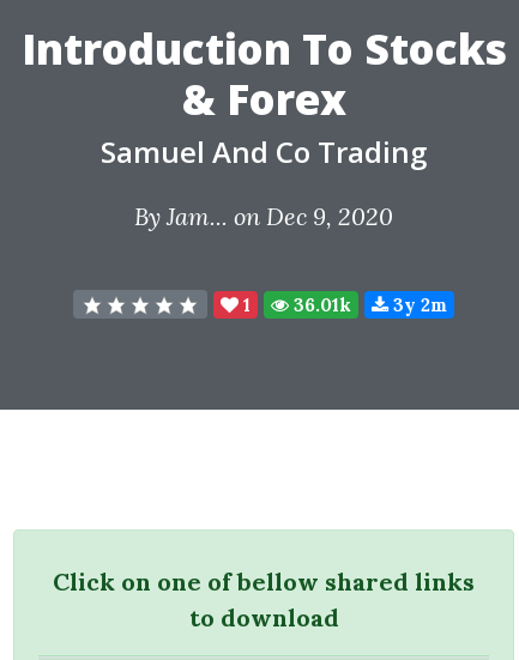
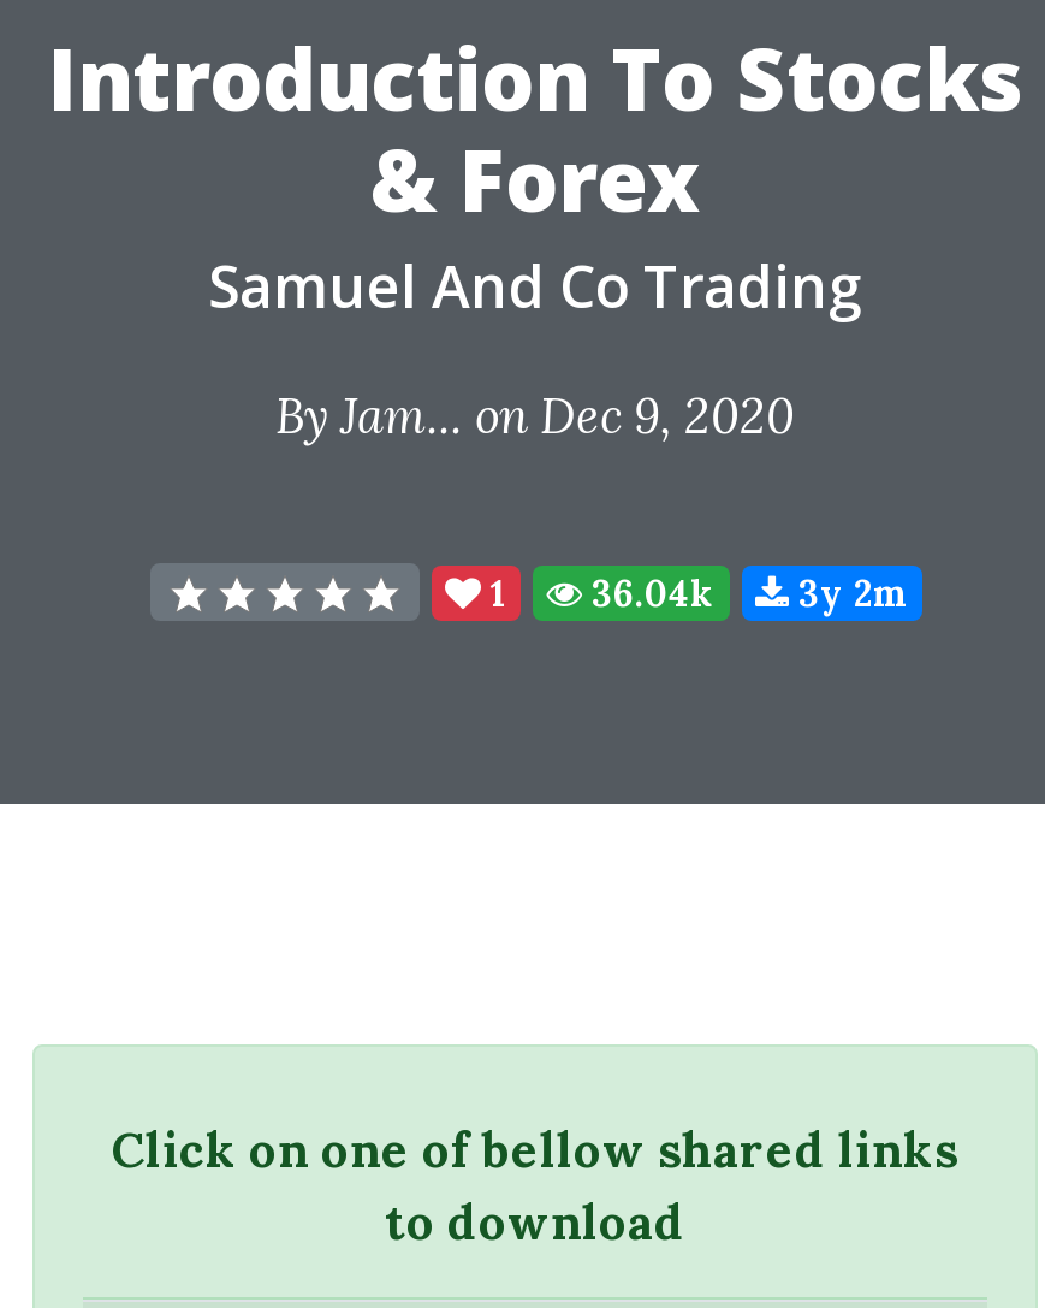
- 1 36.01k 3y 2m
+ 1 36.04k 3y 2m
